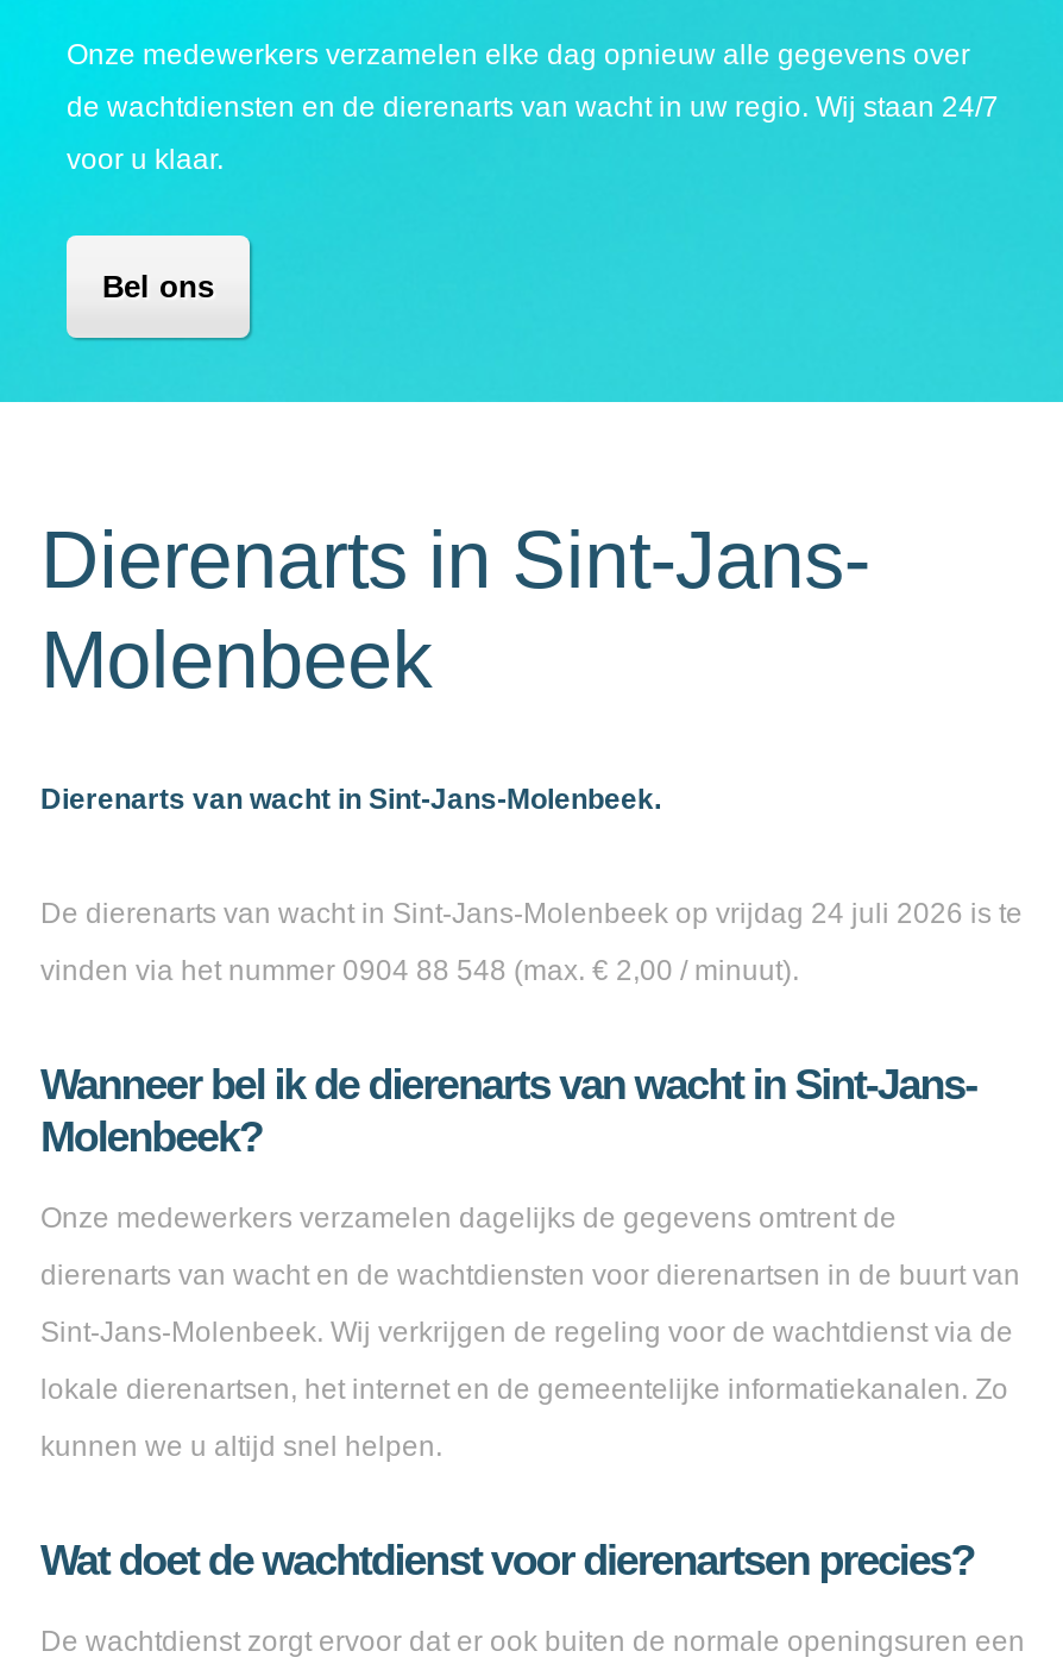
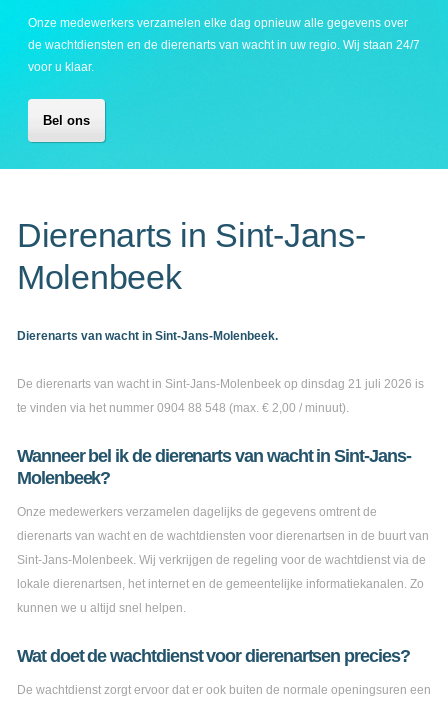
- De dierenarts van wacht in Sint-Jans-Molenbeek op vrijdag 24 juli 2026 is te
+ De dierenarts van wacht in Sint-Jans-Molenbeek op dinsdag 21 juli 2026 is

- vinden via het nummer 0904 88 548 (max. € 2,00 / minuut).
+ te vinden via het nummer 0904 88 548 (max. € 2,00 / minuut).
